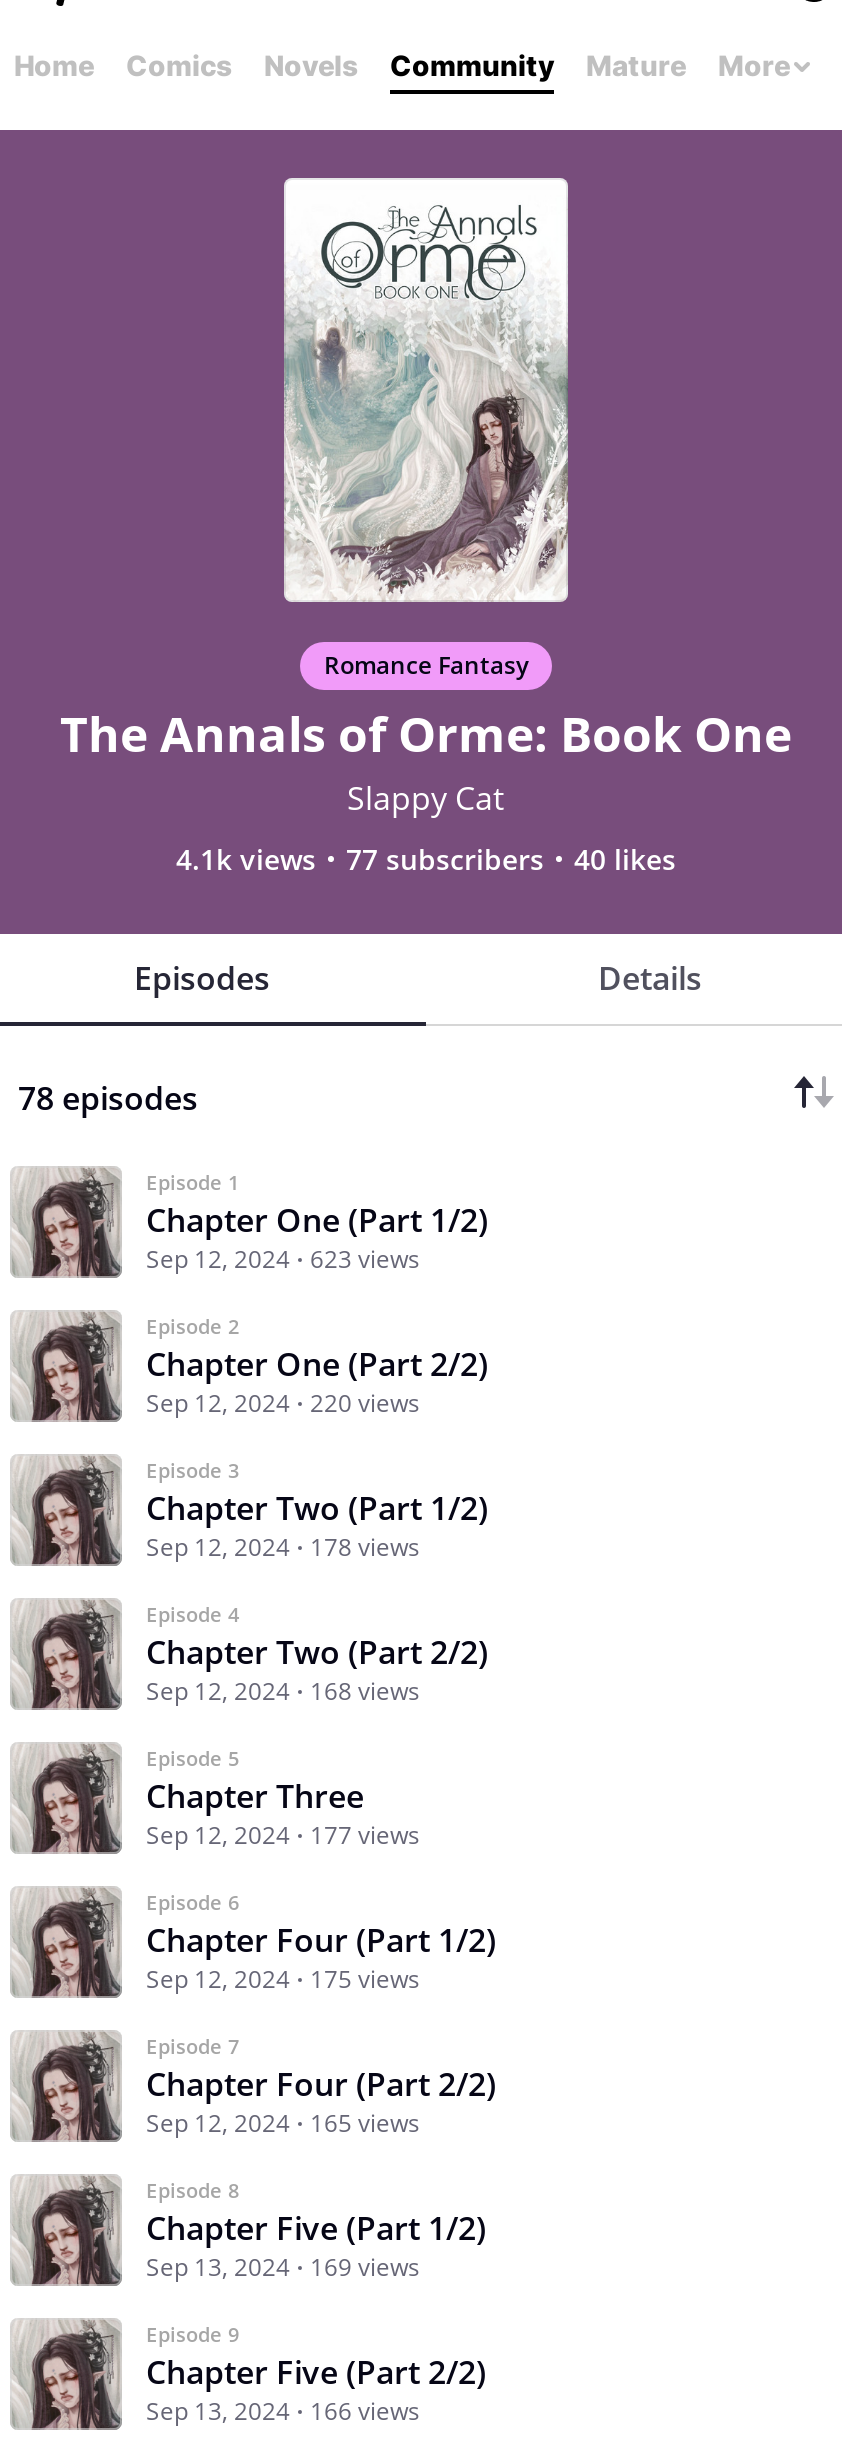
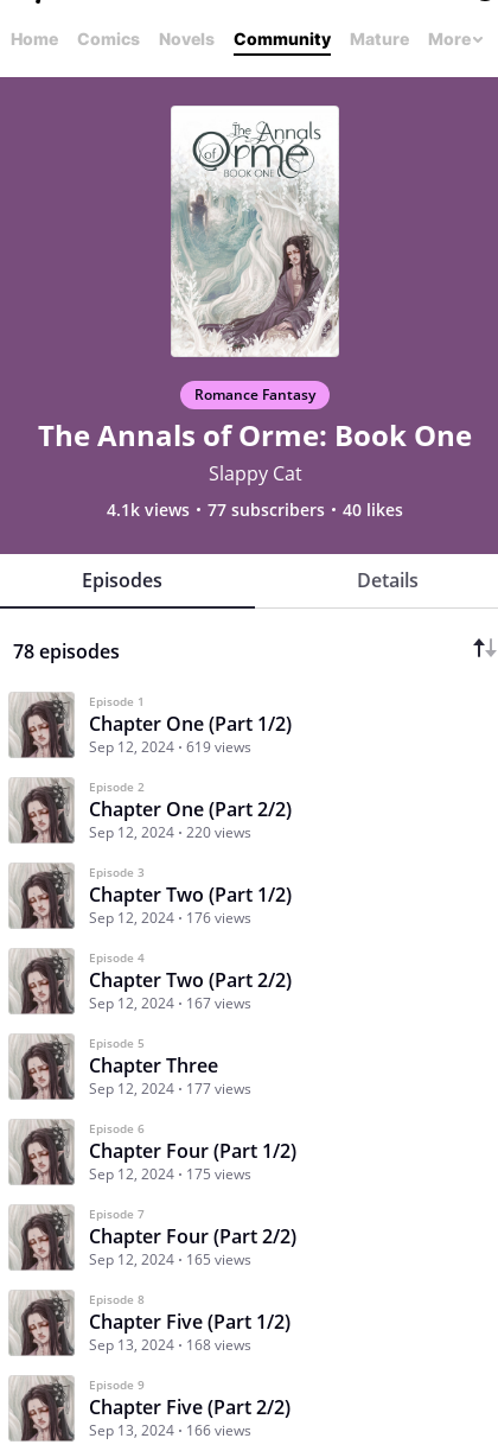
- Sep 12, 2024 623 views
+ Sep 12, 2024 619 views

- Sep 12, 2024 178 views
+ Sep 12, 2024 176 views

- Sep 12, 2024 168 views
+ Sep 12, 2024 167 views

- Sep 13, 2024 169 views
+ Sep 13, 2024 168 views
